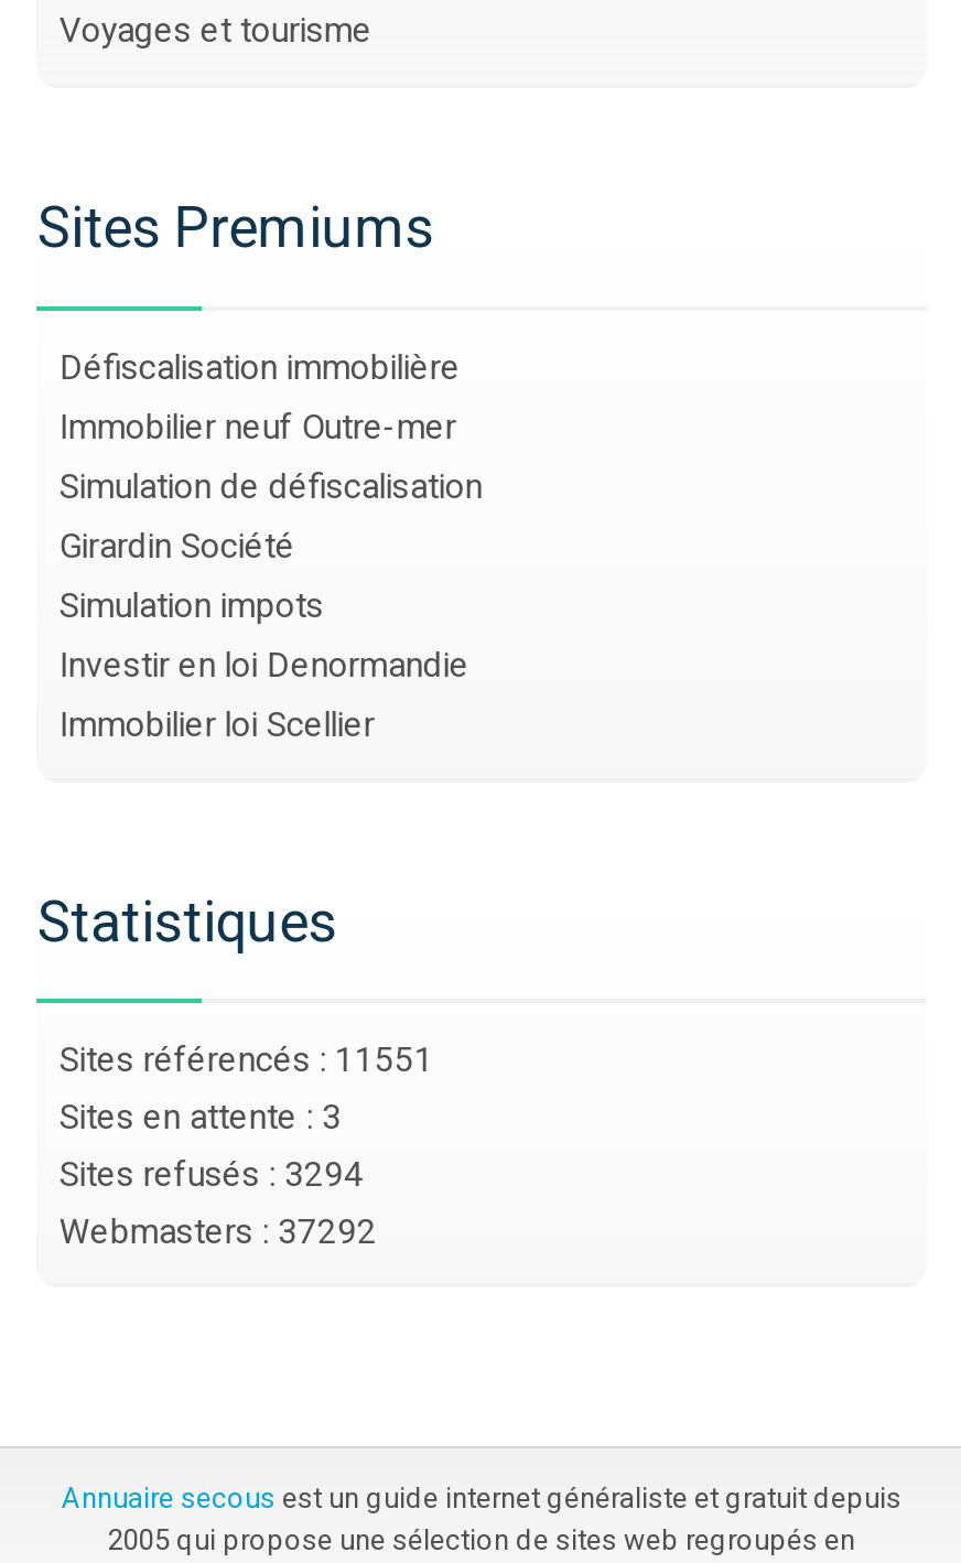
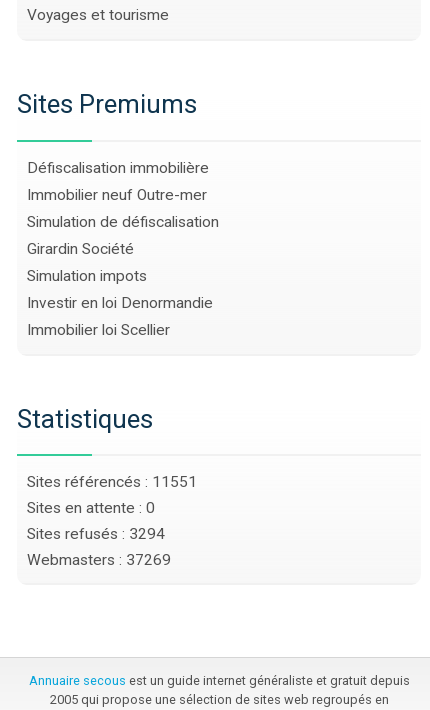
- Sites en attente : 3
+ Sites en attente : 0

- Webmasters : 37292
+ Webmasters : 37269
